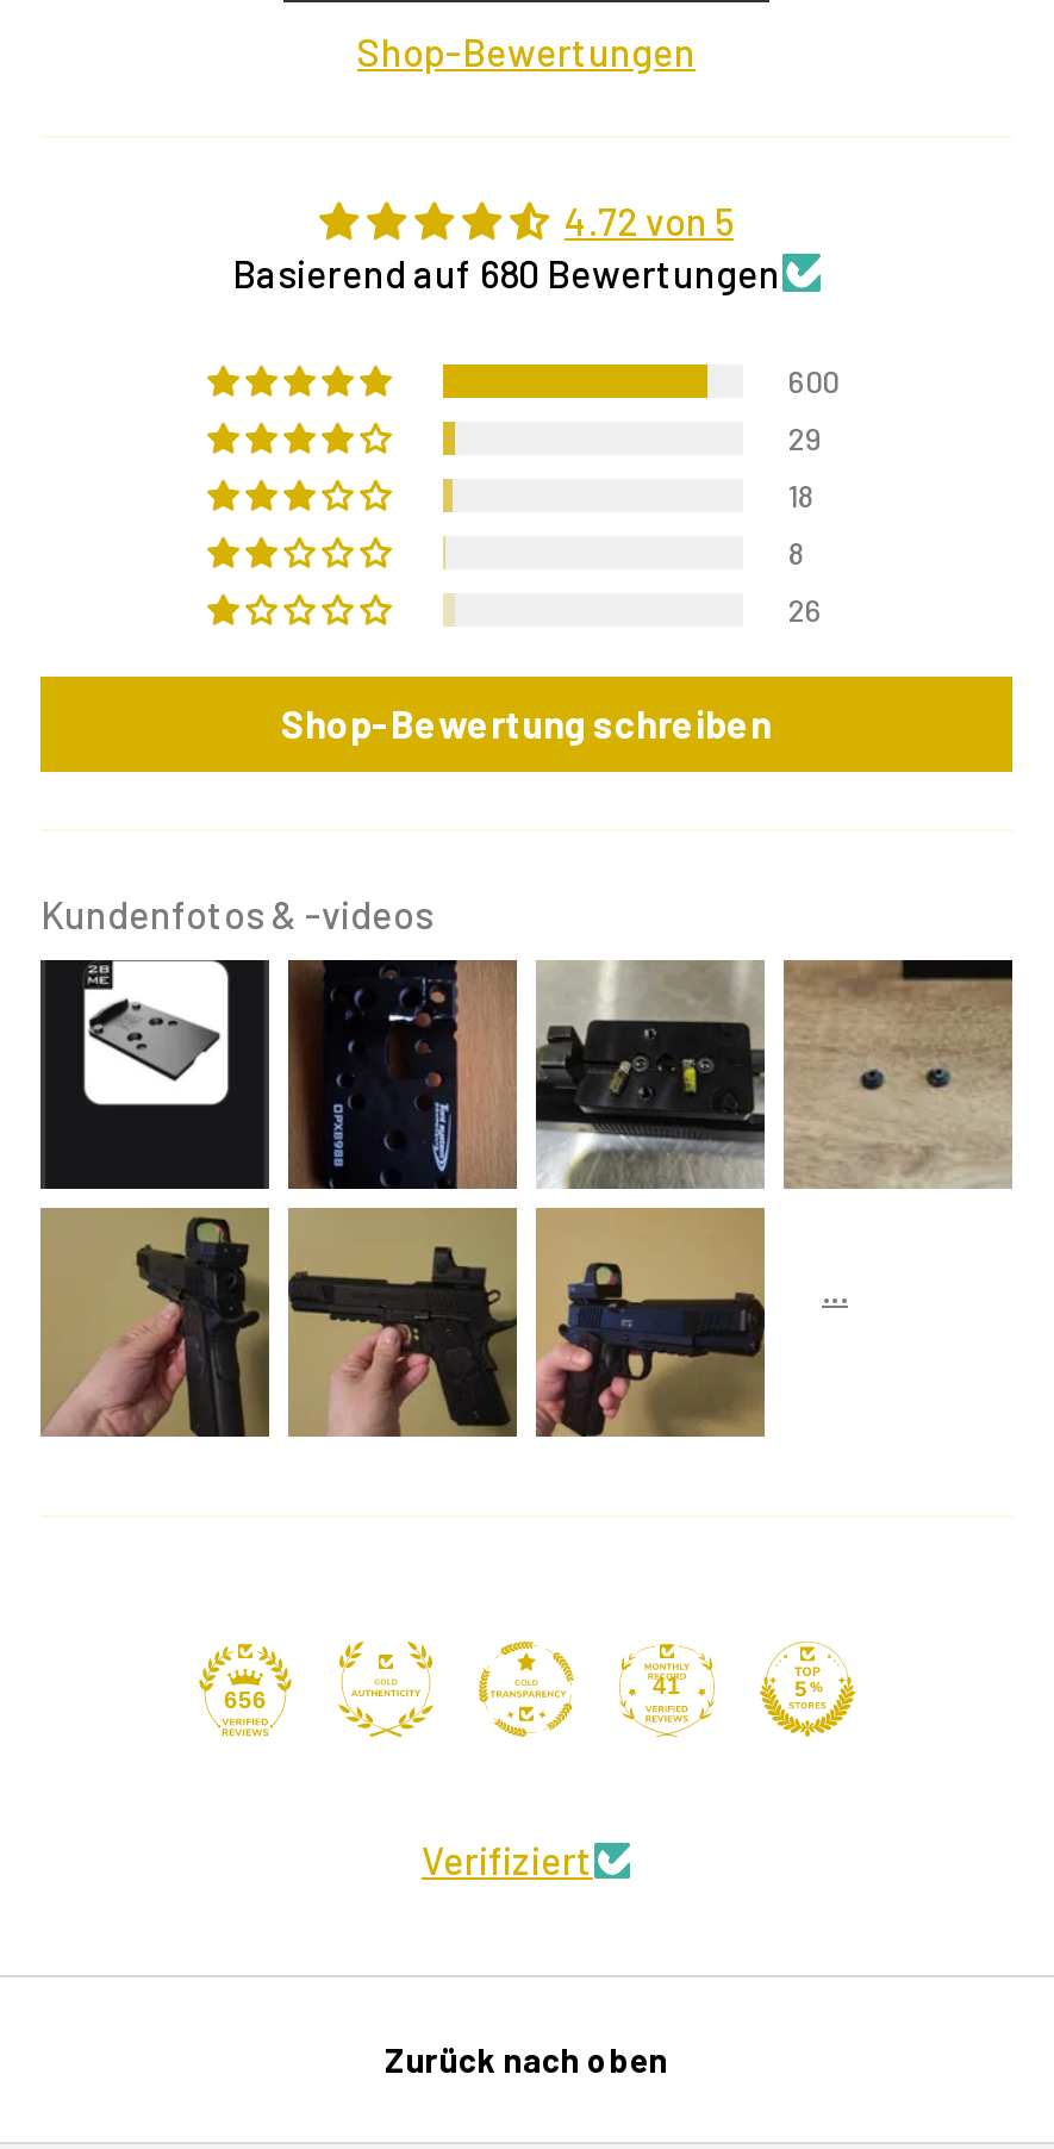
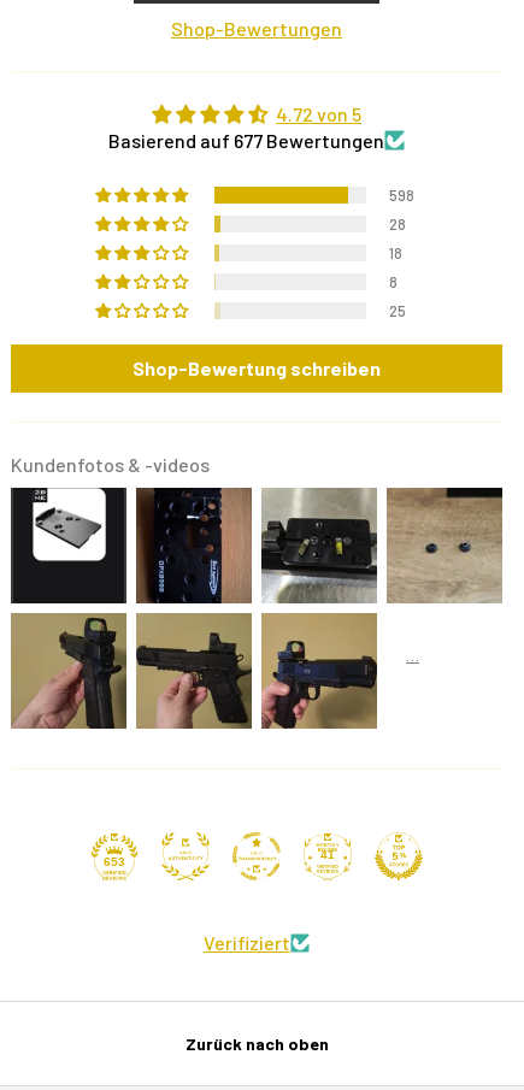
- Basierend auf 680 Bewertungen
+ Basierend auf 677 Bewertungen

- 600
+ 598

- 29
+ 28

- 26
+ 25

- 656
+ 653
